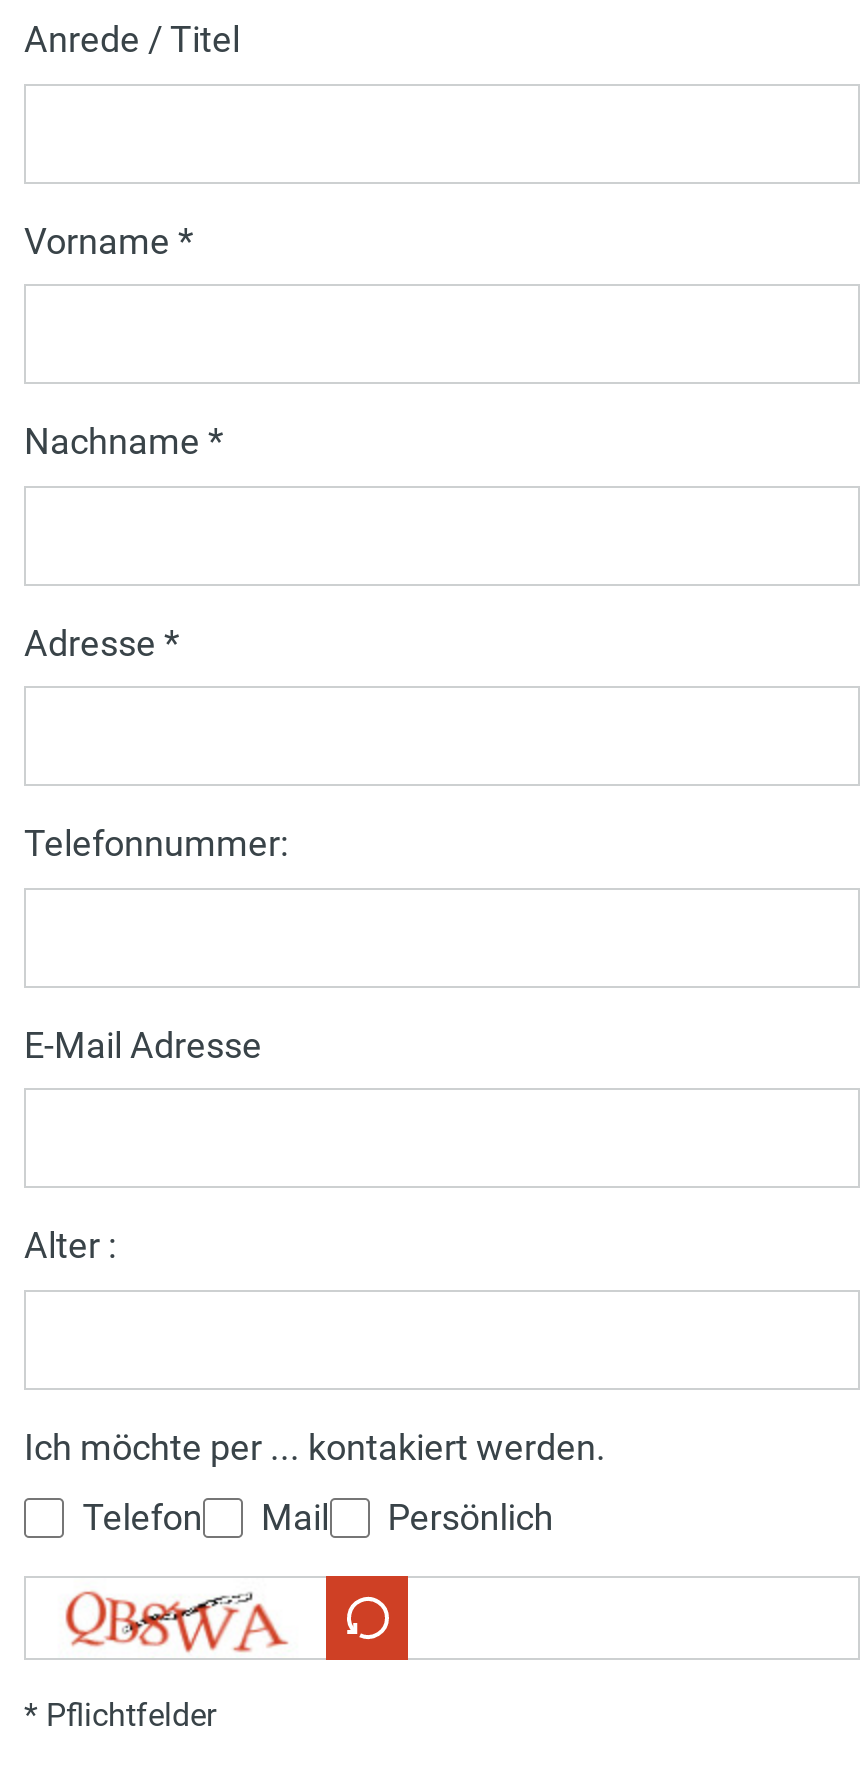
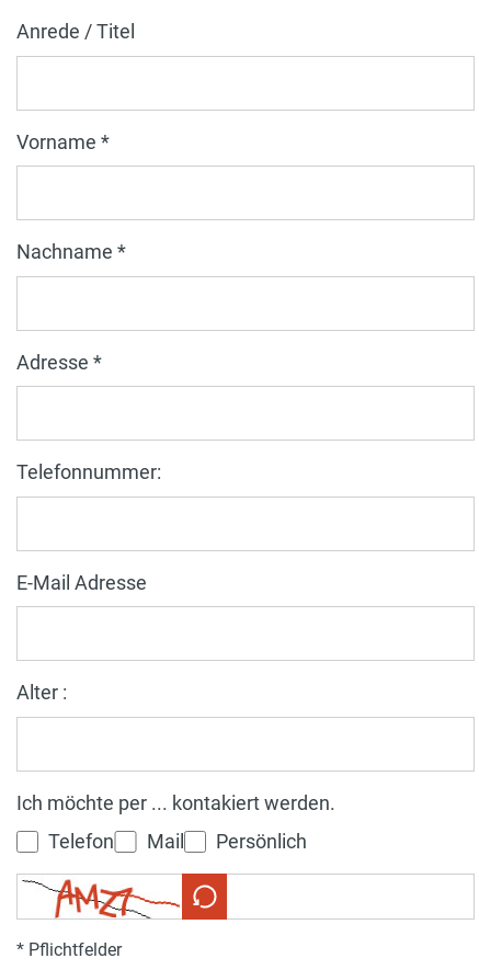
- [image]
+ [image]
